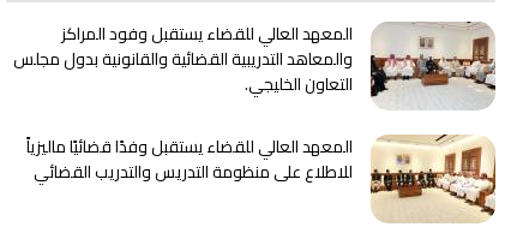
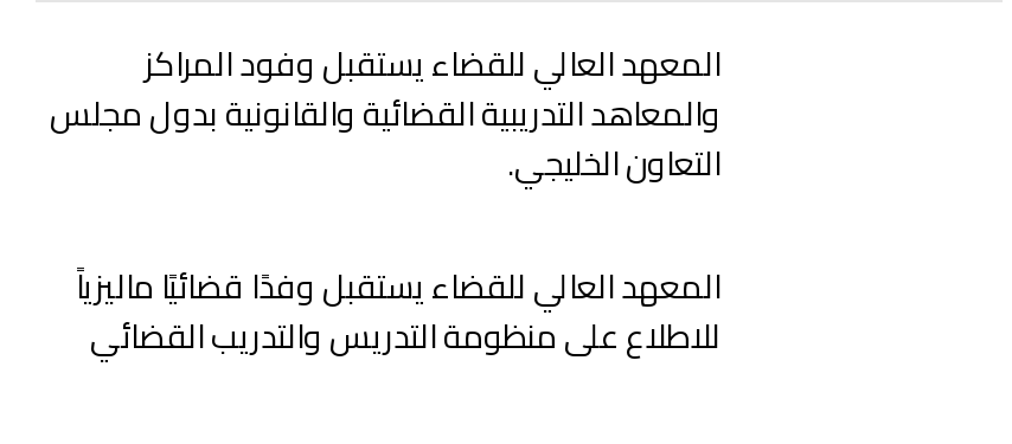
- [image]

- [image]
